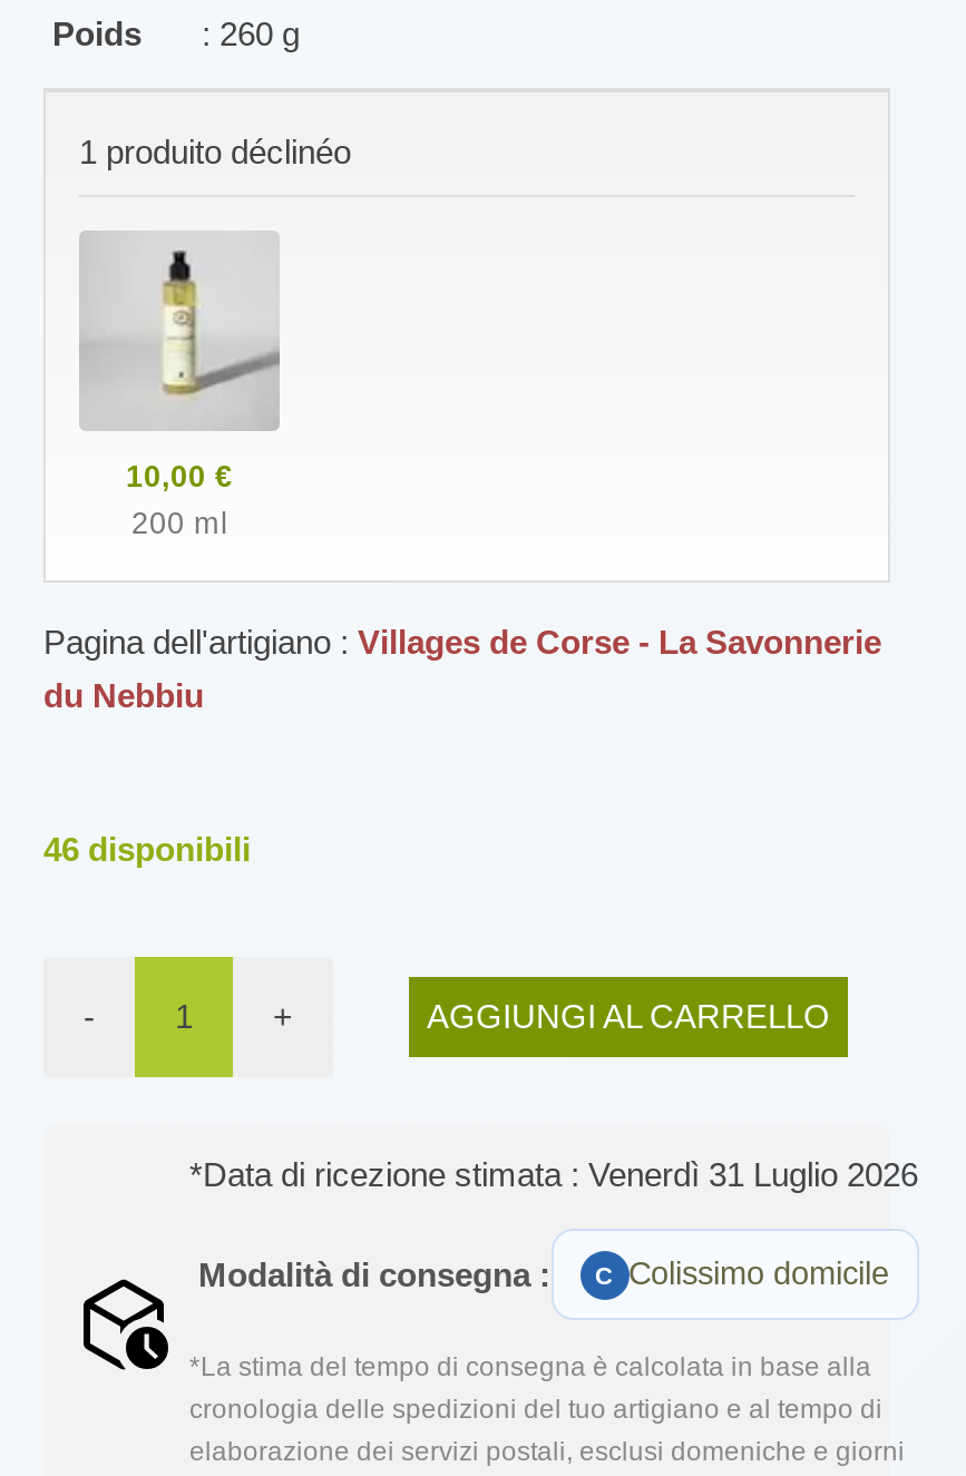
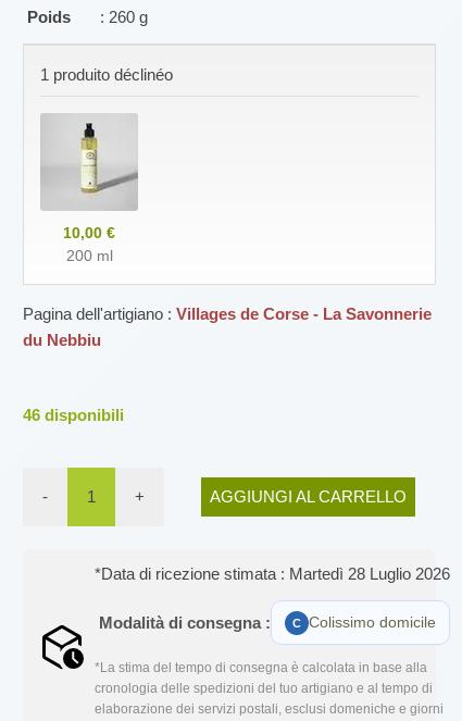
- *Data di ricezione stimata : Venerdì 31 Luglio 2026
+ *Data di ricezione stimata : Martedì 28 Luglio 2026
